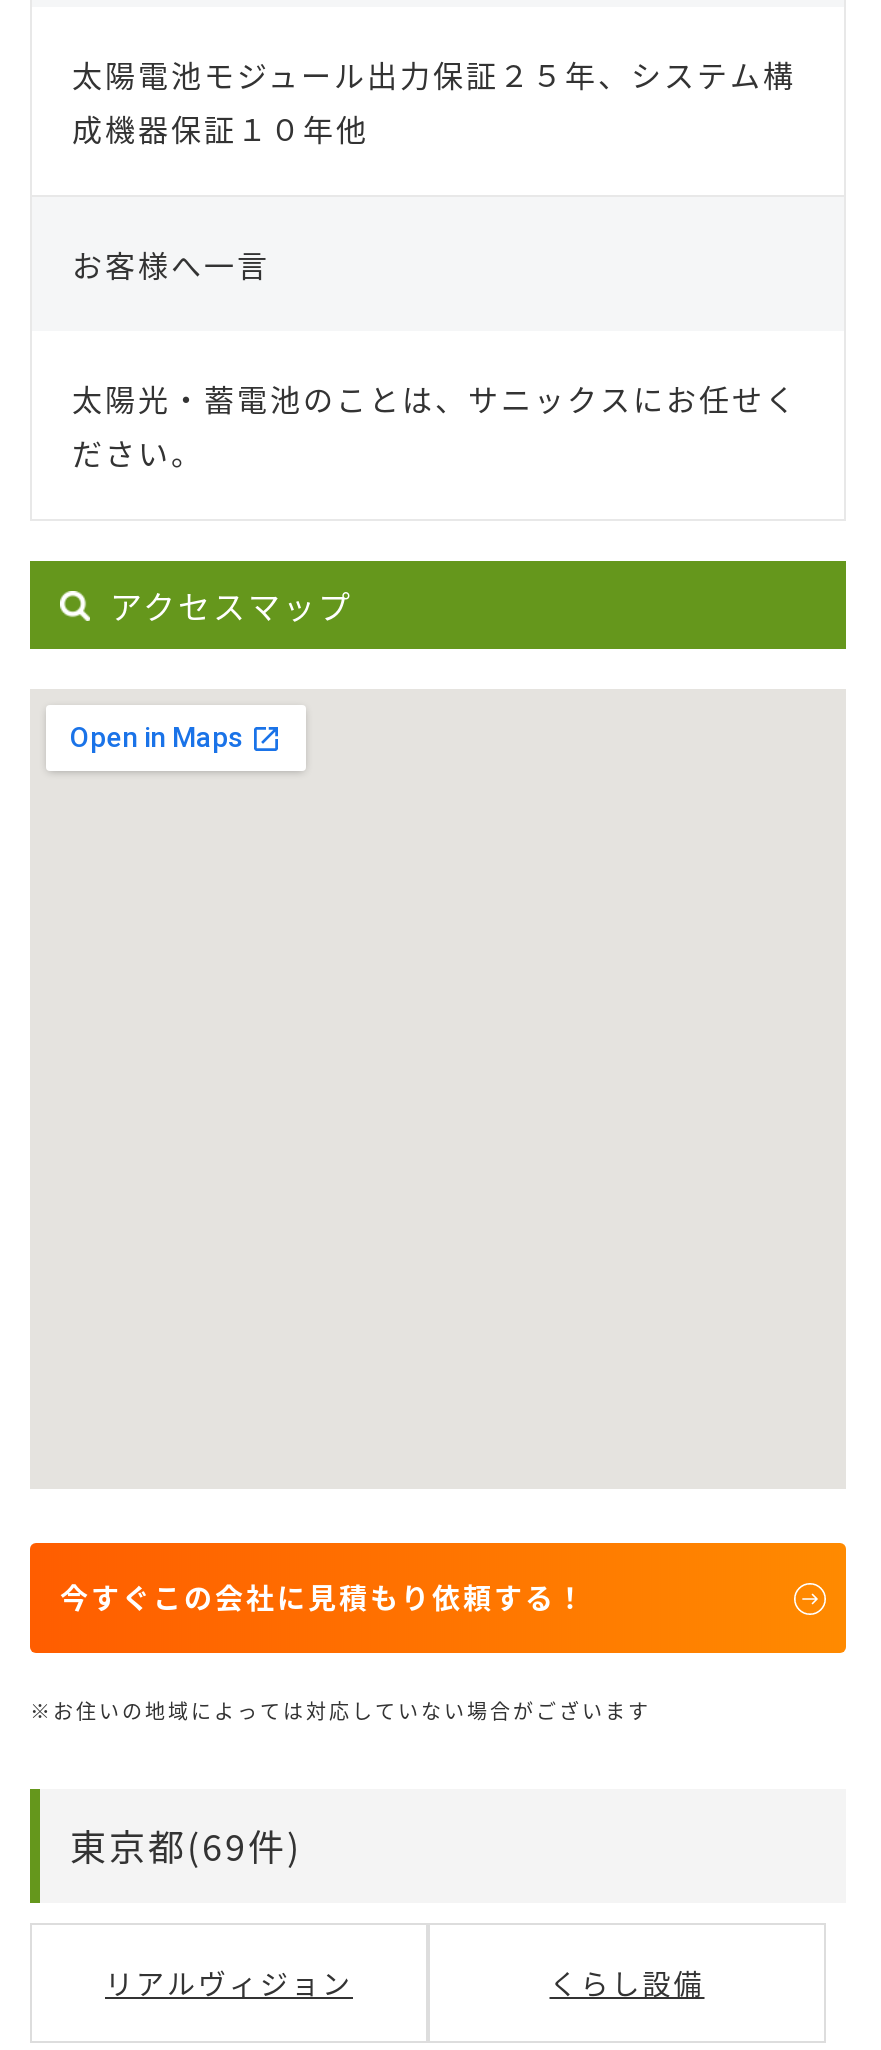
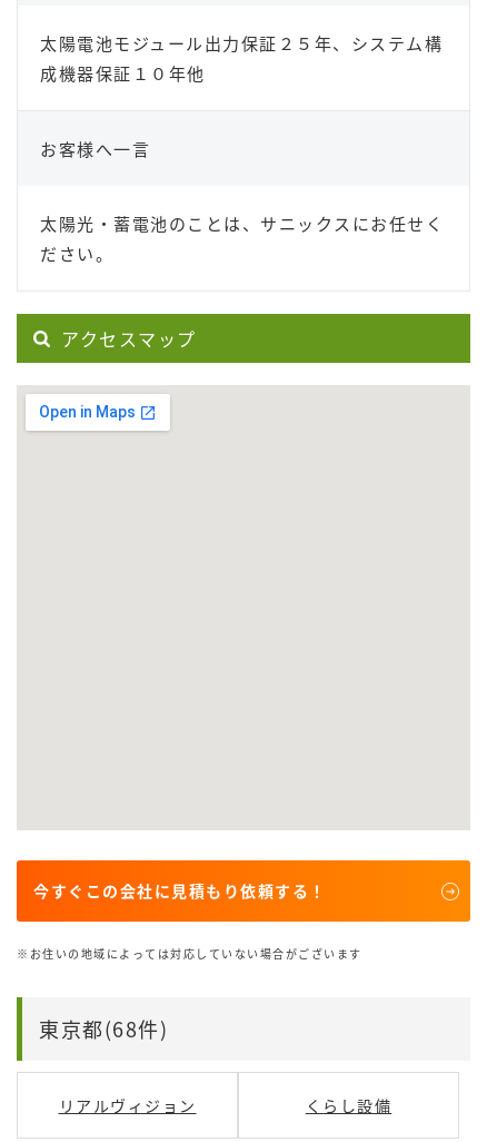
- 東京都(69件)
+ 東京都(68件)
